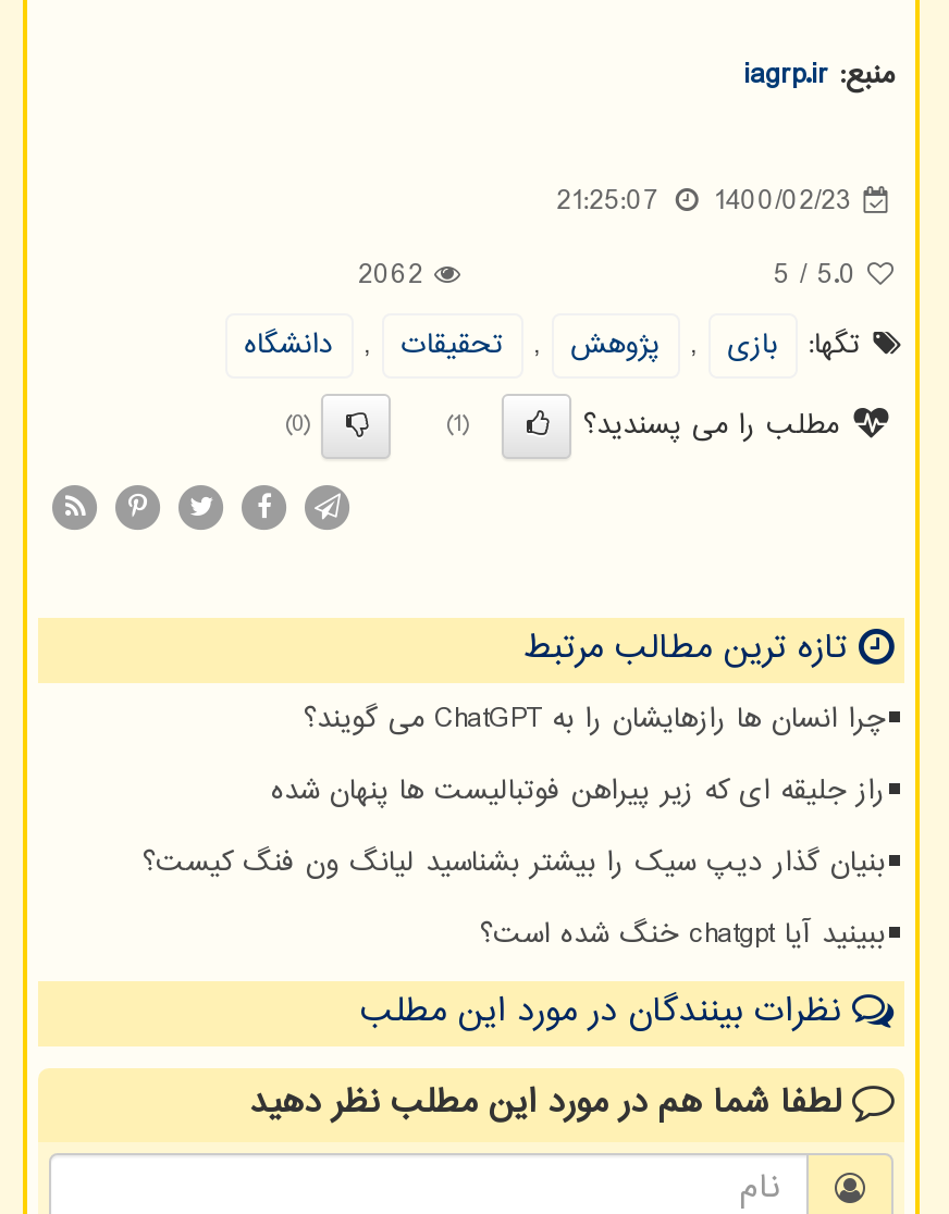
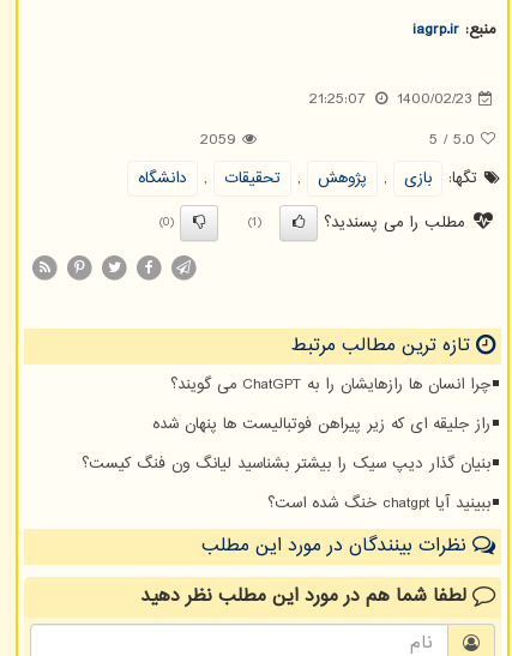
- 2062
+ 2059
